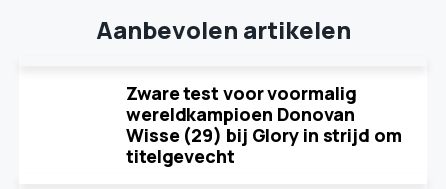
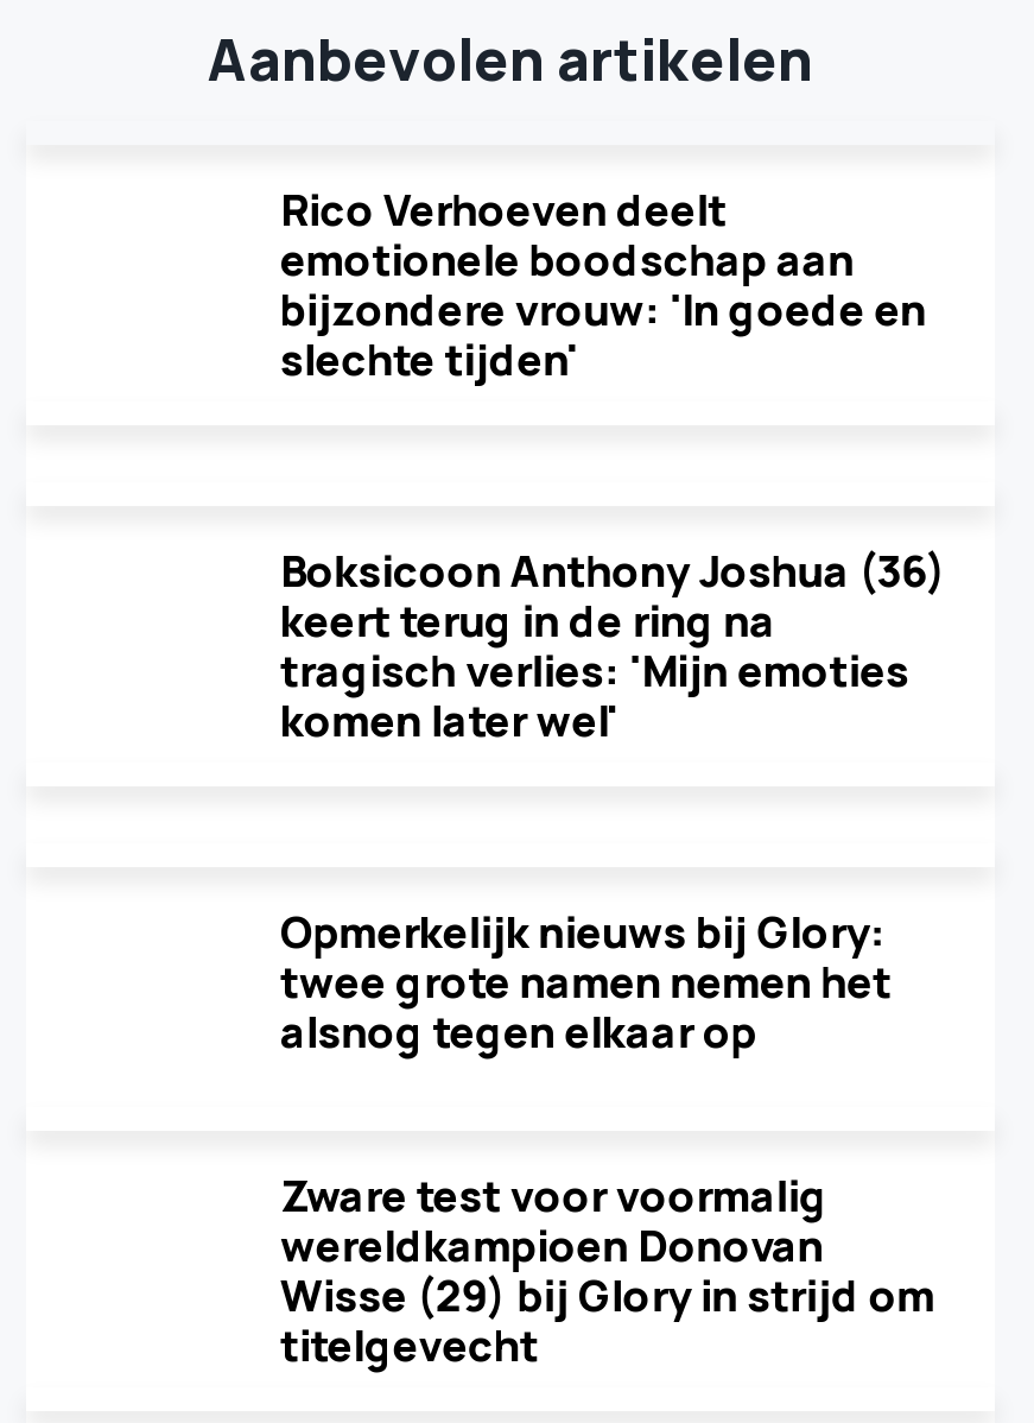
+ Rico Verhoeven deelt
+ emotionele boodschap aan
+ bijzondere vrouw: 'In goede en
+ slechte tijden'

+ Boksicoon Anthony Joshua (36)
+ keert terug in de ring na
+ tragisch verlies: 'Mijn emoties
+ komen later wel'

+ Opmerkelijk nieuws bij Glory:
+ twee grote namen nemen het
+ alsnog tegen elkaar op
